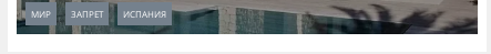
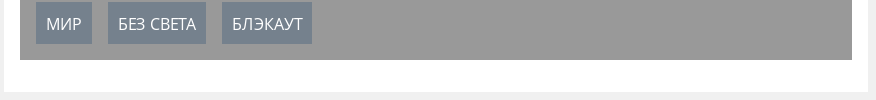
- ЗАПРЕТ
- ИСПАНИЯ
+ БЕЗ СВЕТА
+ БЛЭКАУТ
